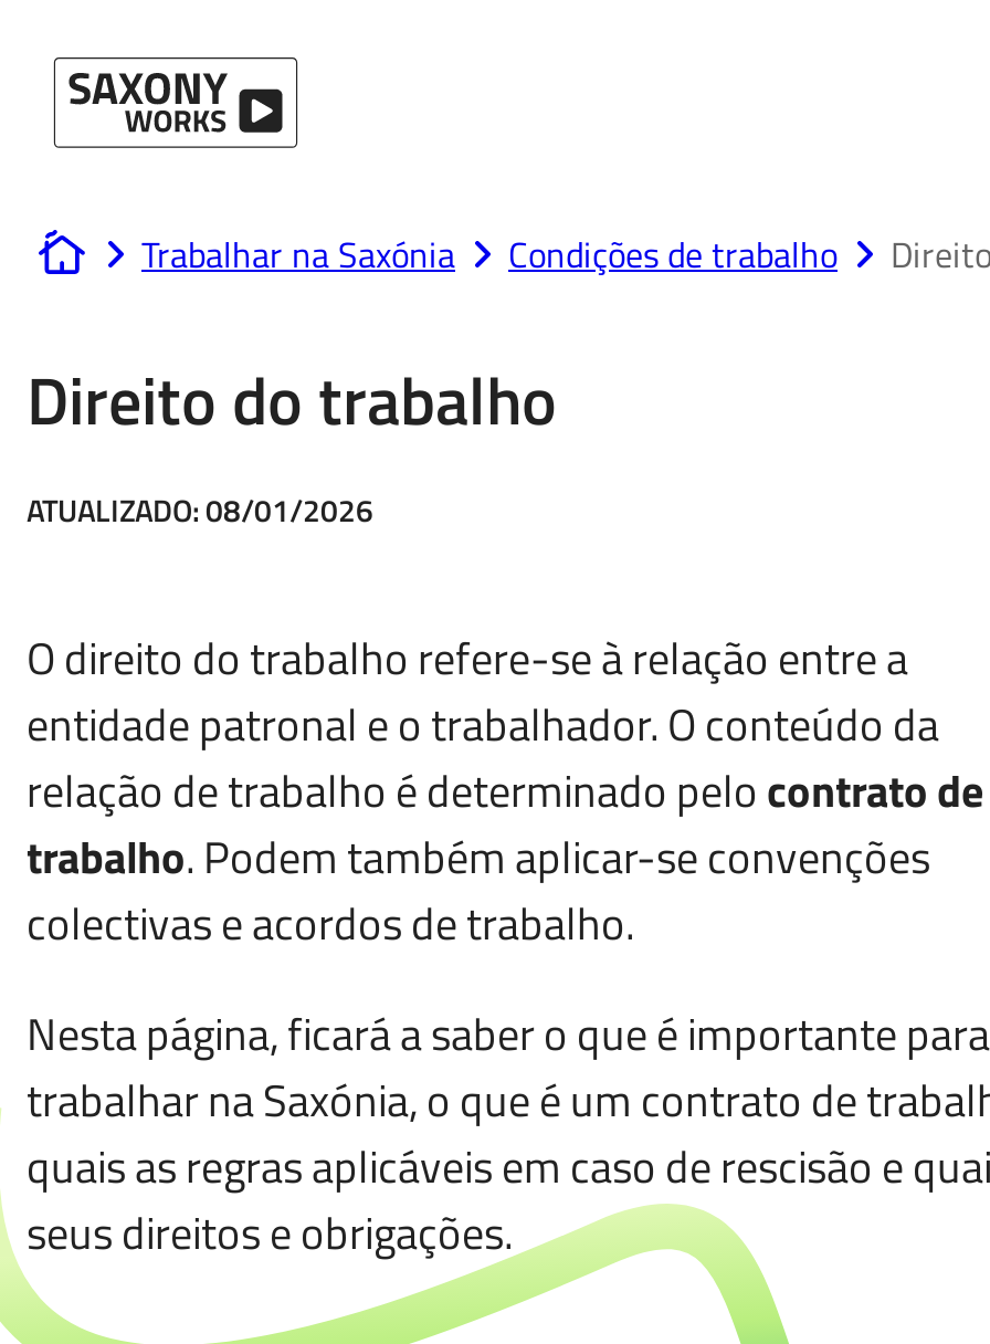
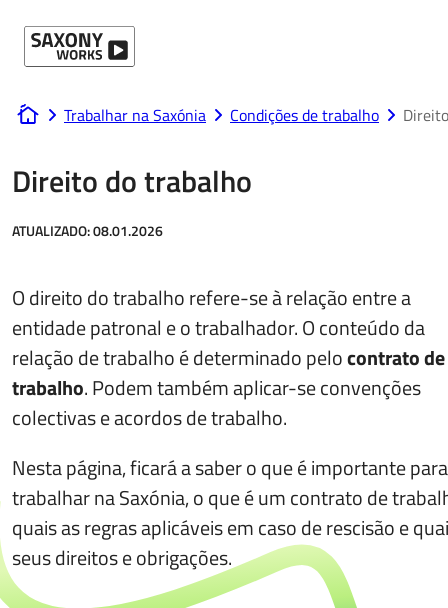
- ATUALIZADO: 08/01/2026
+ ATUALIZADO: 08.01.2026
